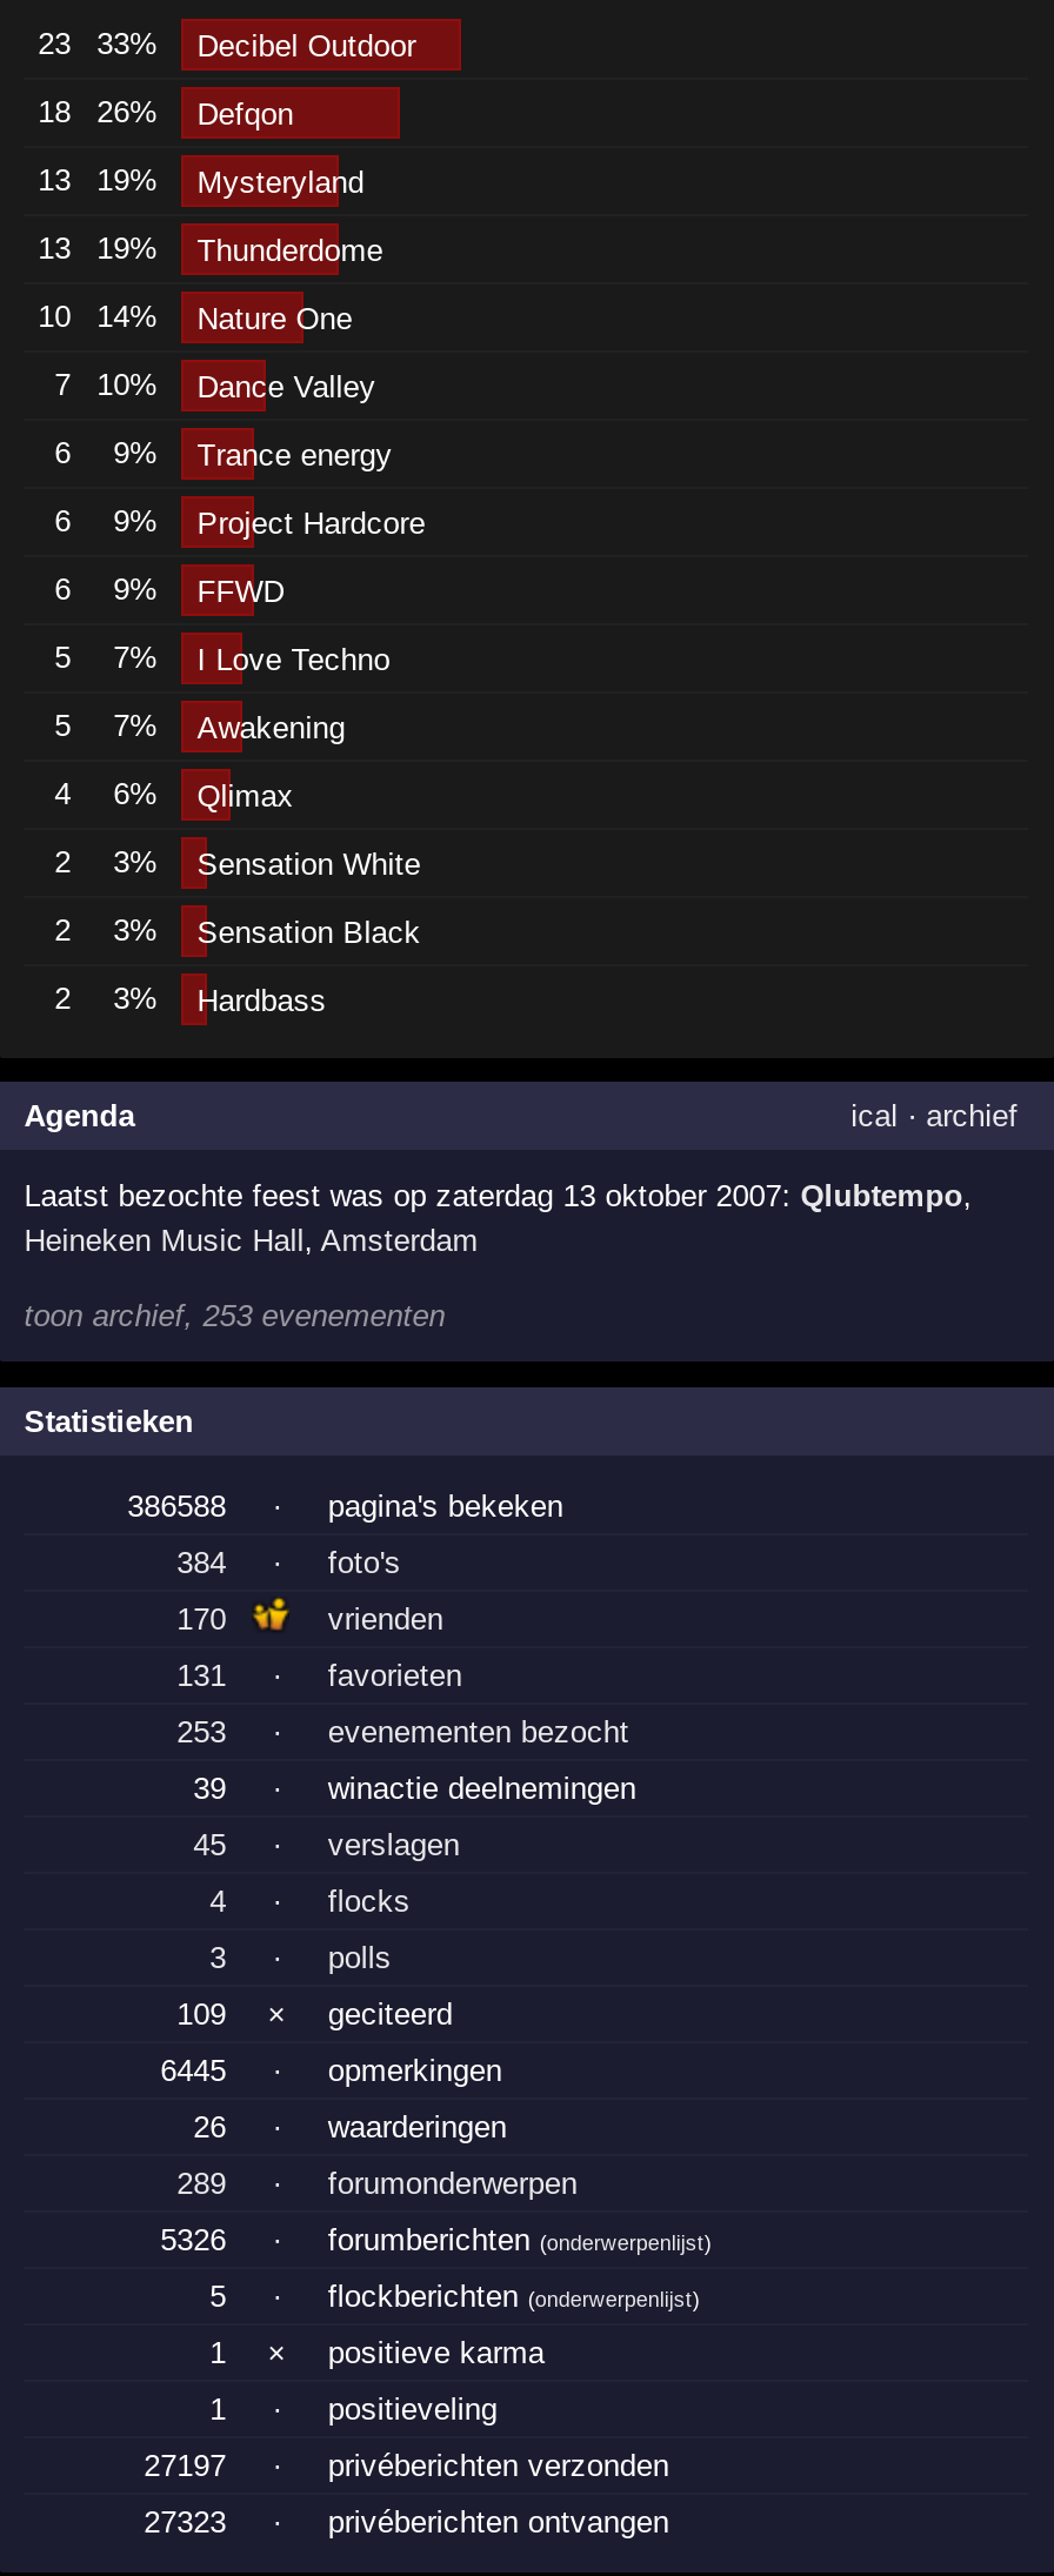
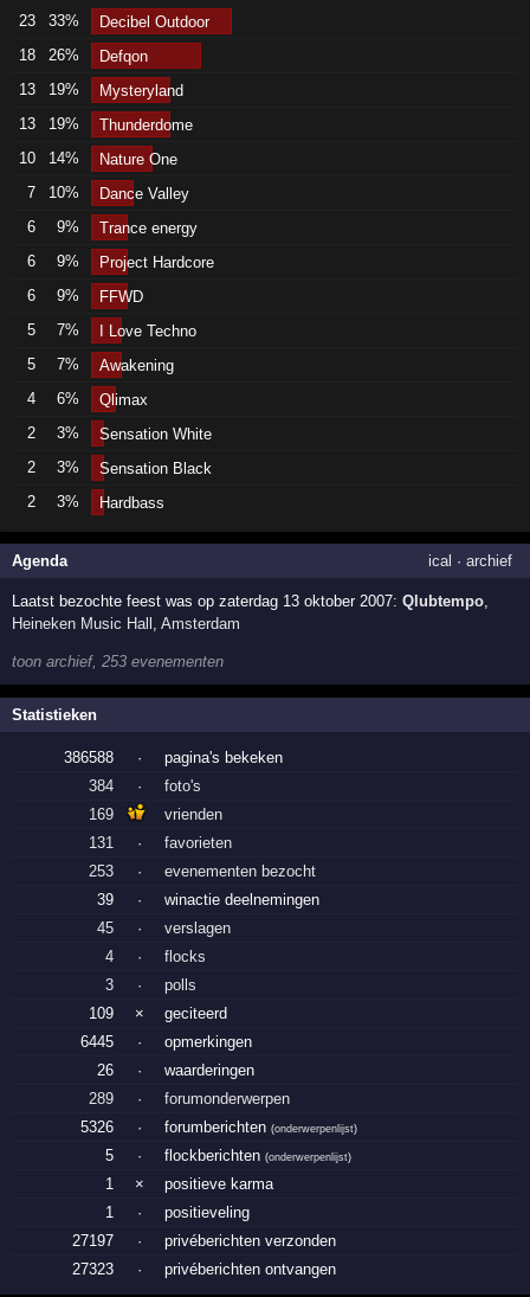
- 170
+ 169
